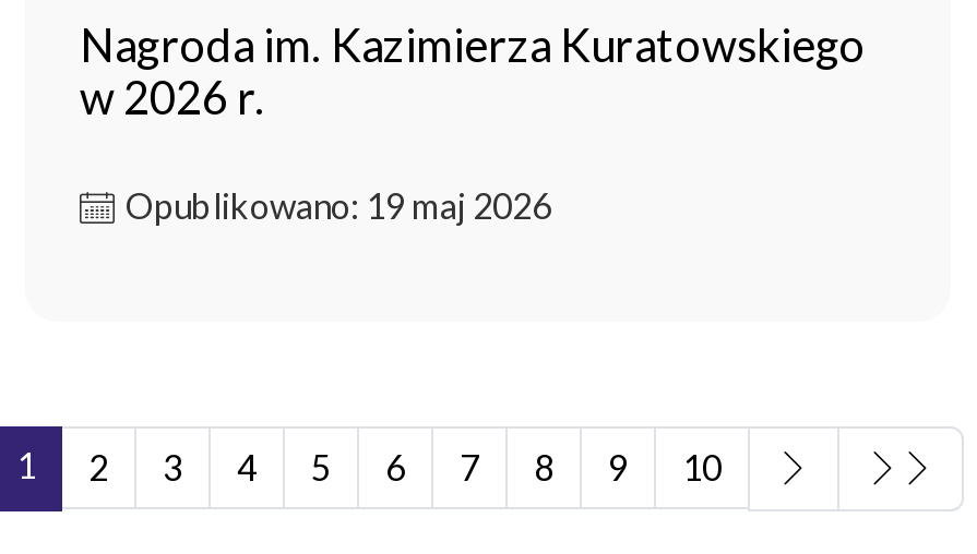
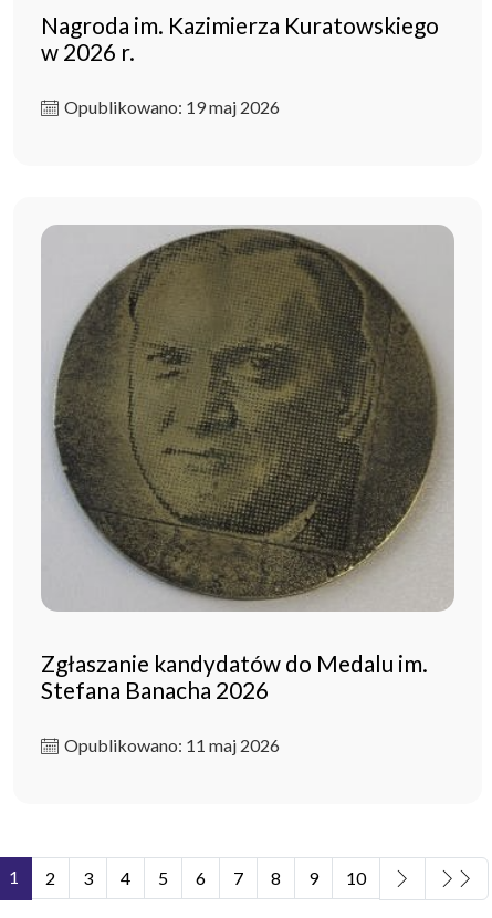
+ [image]
+ Zgłaszanie kandydatów do Medalu im.
+ Stefana Banacha 2026
+ Opublikowano: 11 maj 2026
